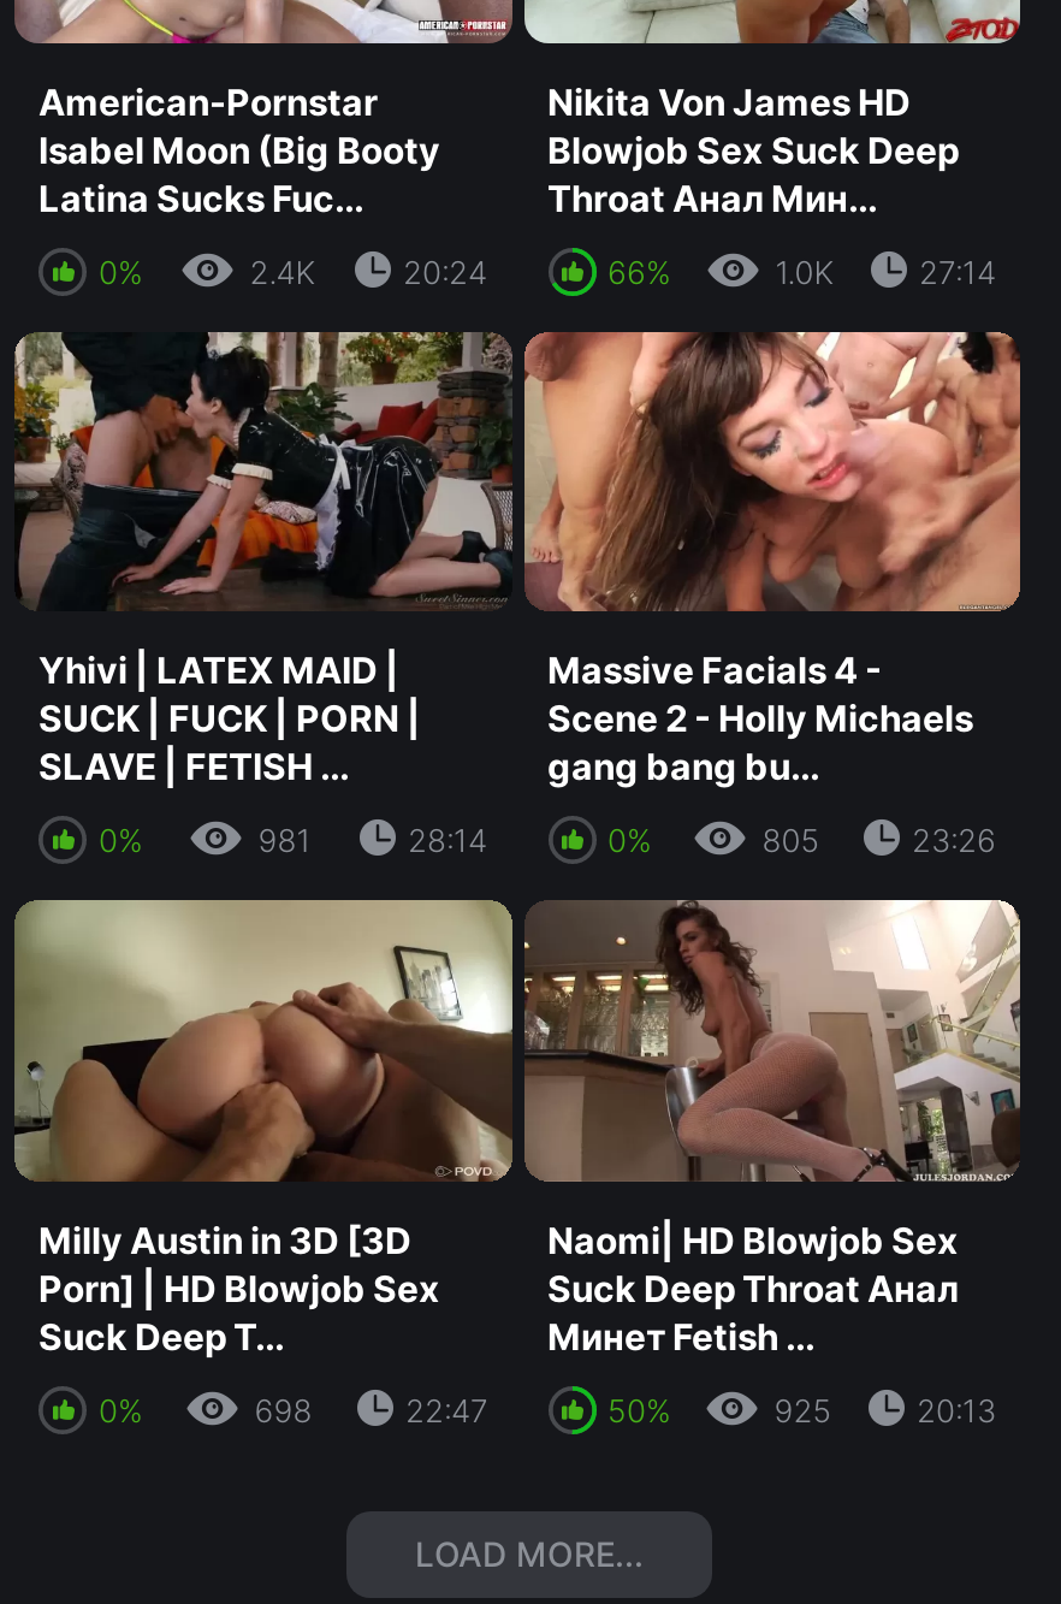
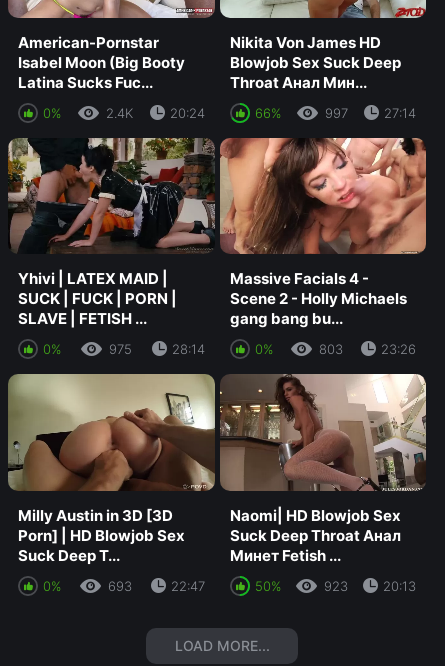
- 1.0K
+ 997

- 981
+ 975

- 805
+ 803

- 698
+ 693

- 925
+ 923
